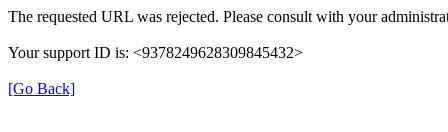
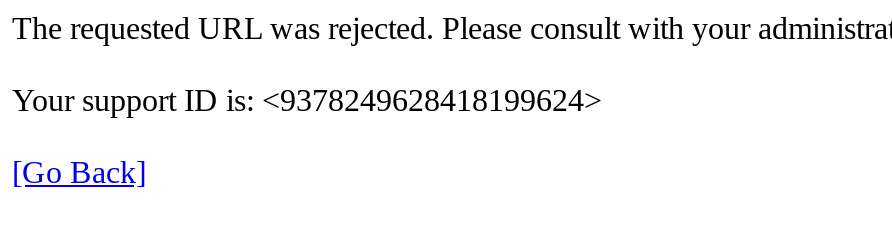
- Your support ID is: <9378249628309845432>
+ Your support ID is: <9378249628418199624>
